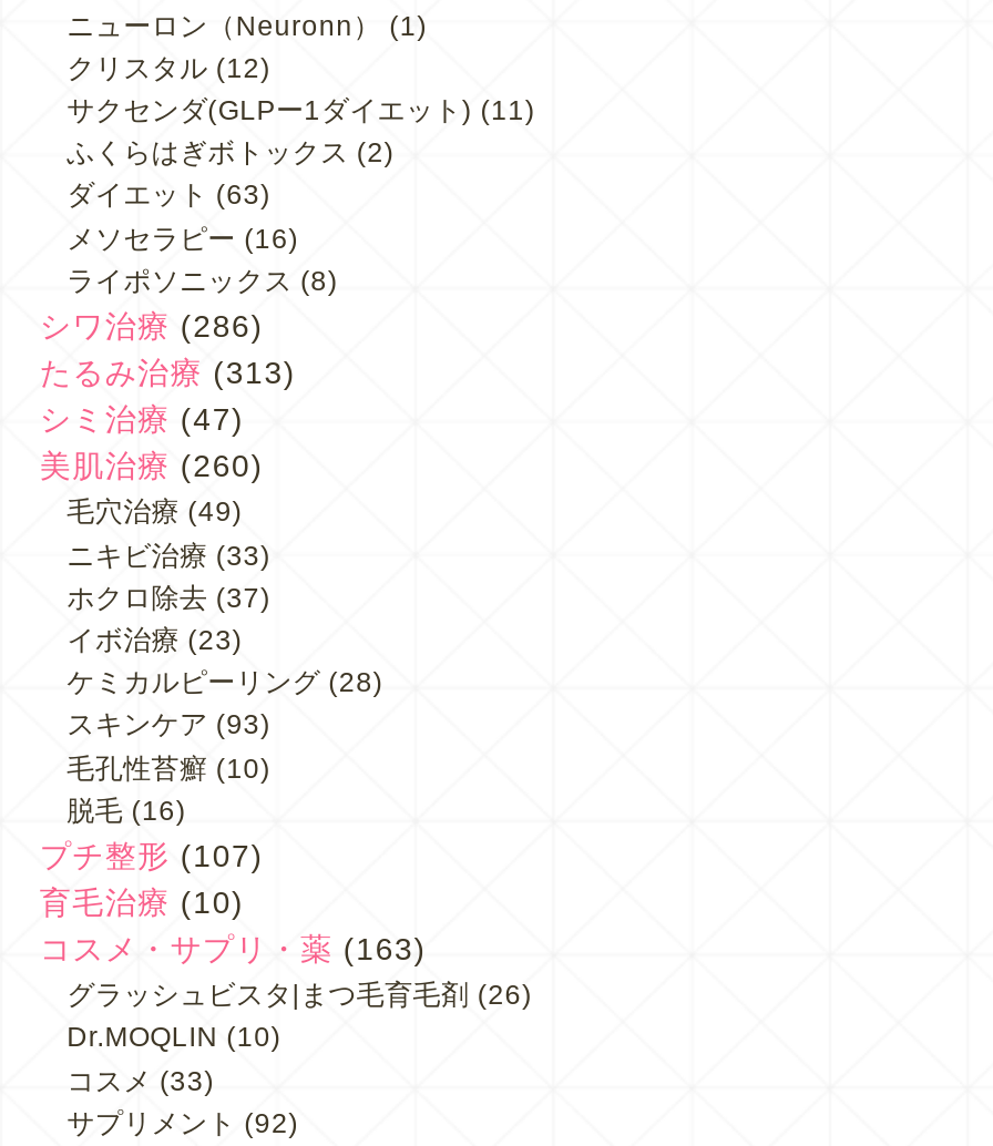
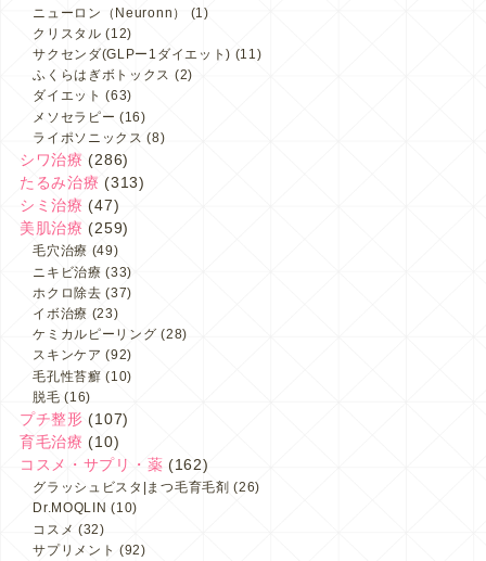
- 美肌治療(260)
+ 美肌治療(259)

- スキンケア(93)
+ スキンケア(92)

- コスメ・サプリ・薬(163)
+ コスメ・サプリ・薬(162)

- コスメ(33)
+ コスメ(32)
